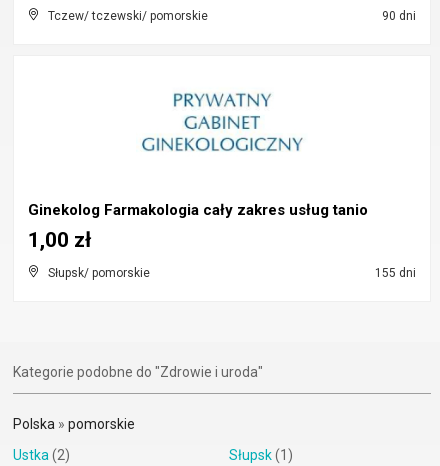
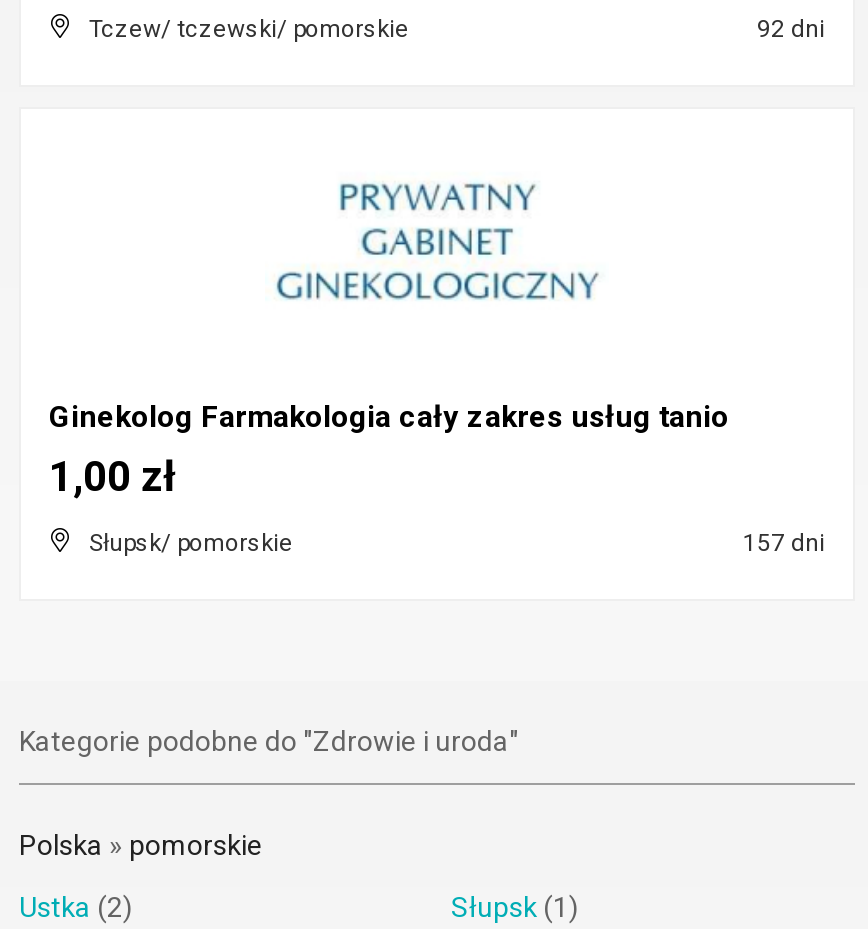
- 90 dni
+ 92 dni

- 155 dni
+ 157 dni
